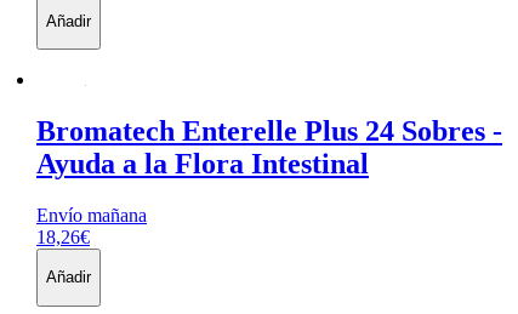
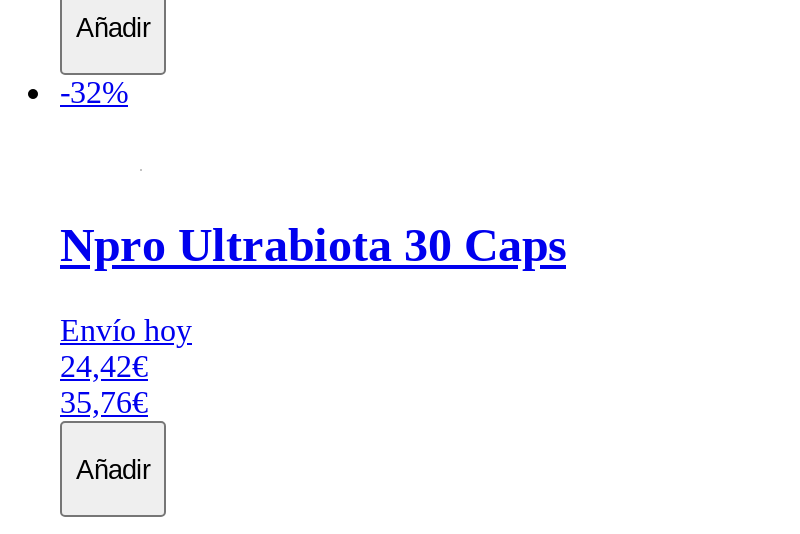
- Bromatech Enterelle Plus 24 Sobres -
- Ayuda a la Flora Intestinal
- Envío mañana
- 18,26€
+ -32%
+ Npro Ultrabiota 30 Caps
+ Envío hoy
+ 24,42€
+ 35,76€
